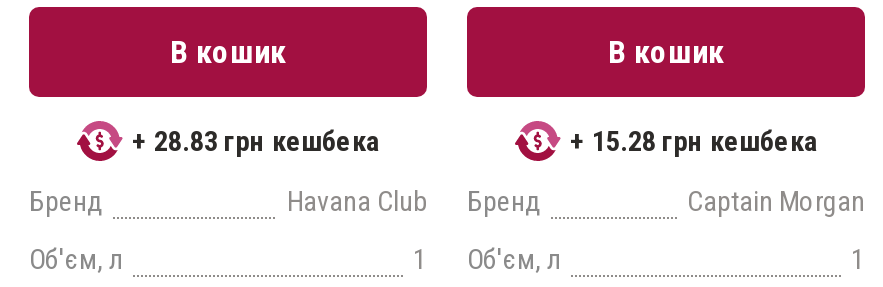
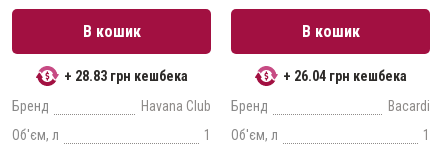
- + 15.28 грн кешбека
+ + 26.04 грн кешбека

- Captain Morgan
+ Bacardi
